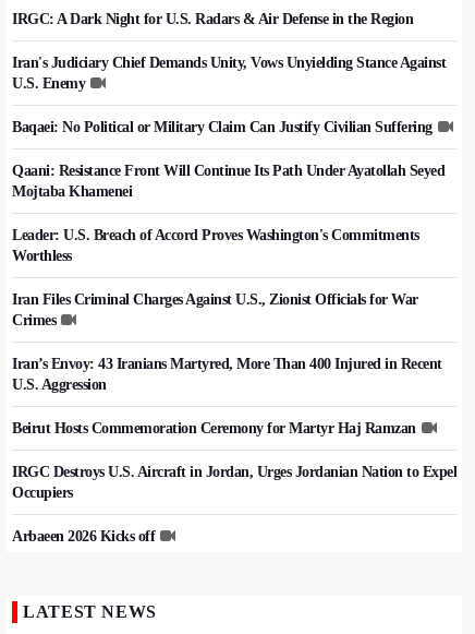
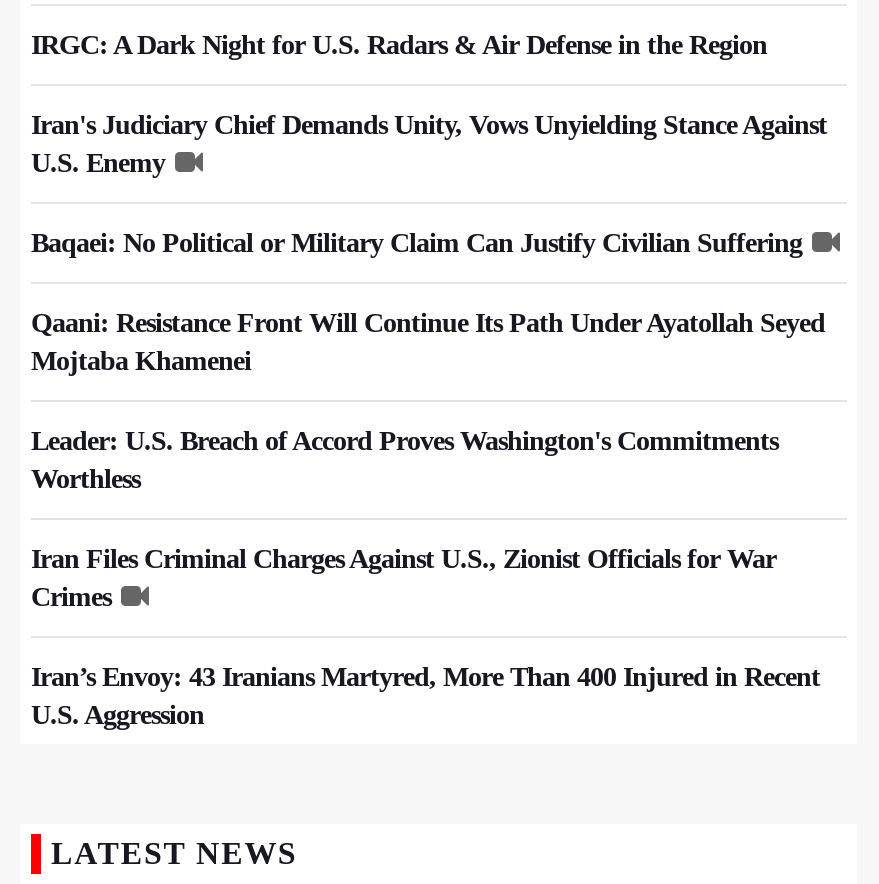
- Beirut Hosts Commemoration Ceremony for Martyr Haj Ramzan
- IRGC Destroys U.S. Aircraft in Jordan, Urges Jordanian Nation to Expel
- Occupiers
- Arbaeen 2026 Kicks off
